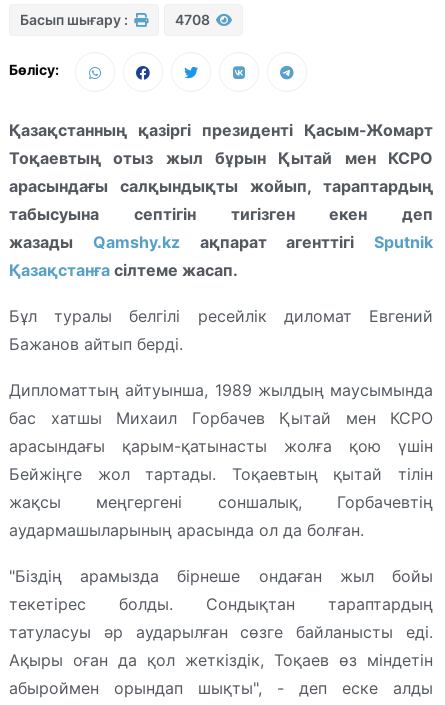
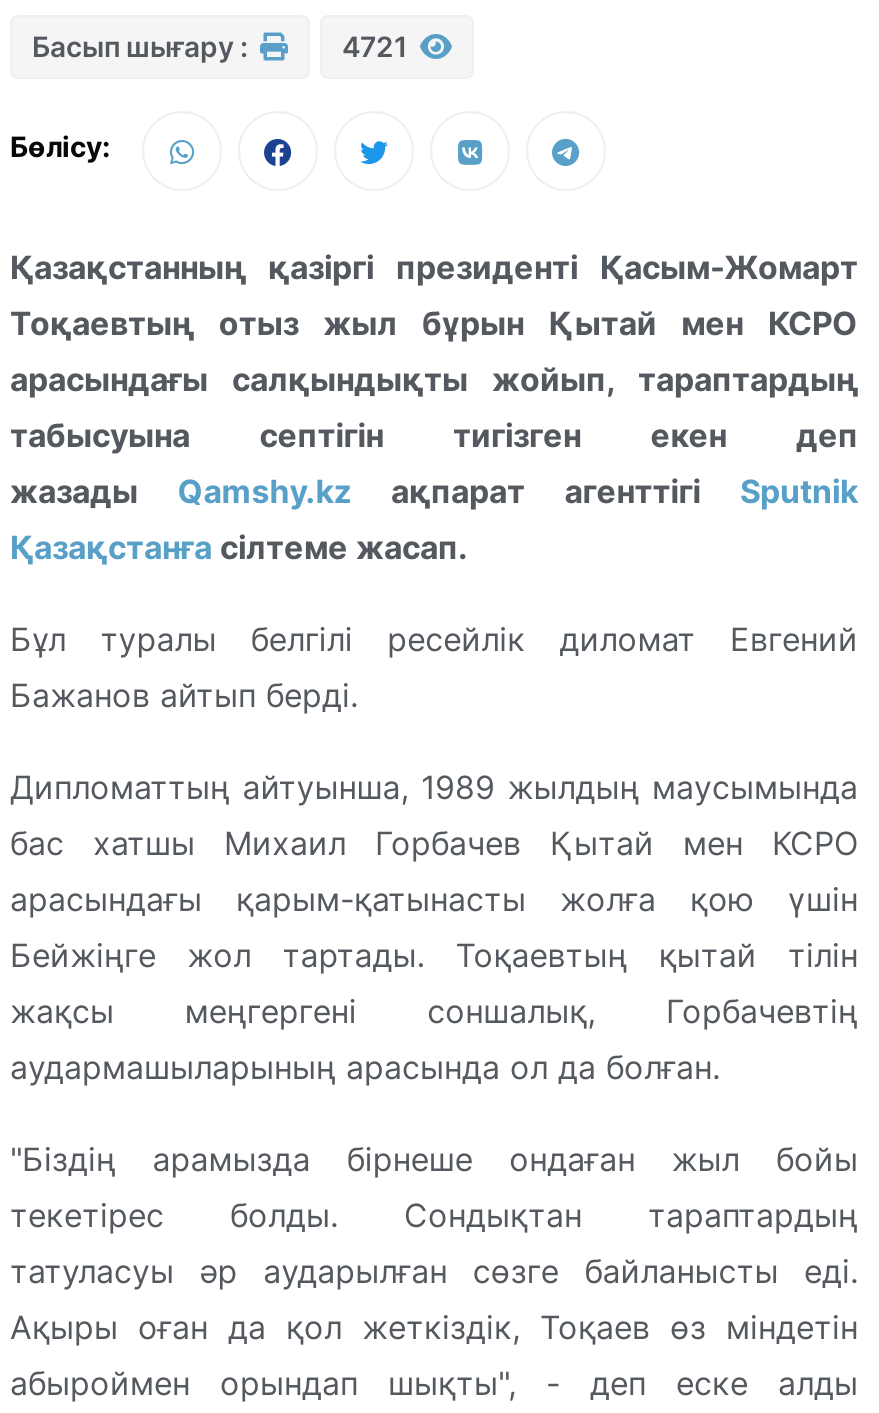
- 4708
+ 4721
